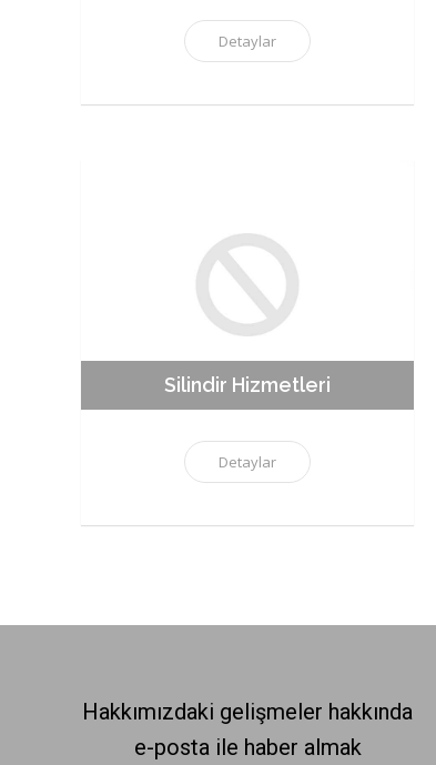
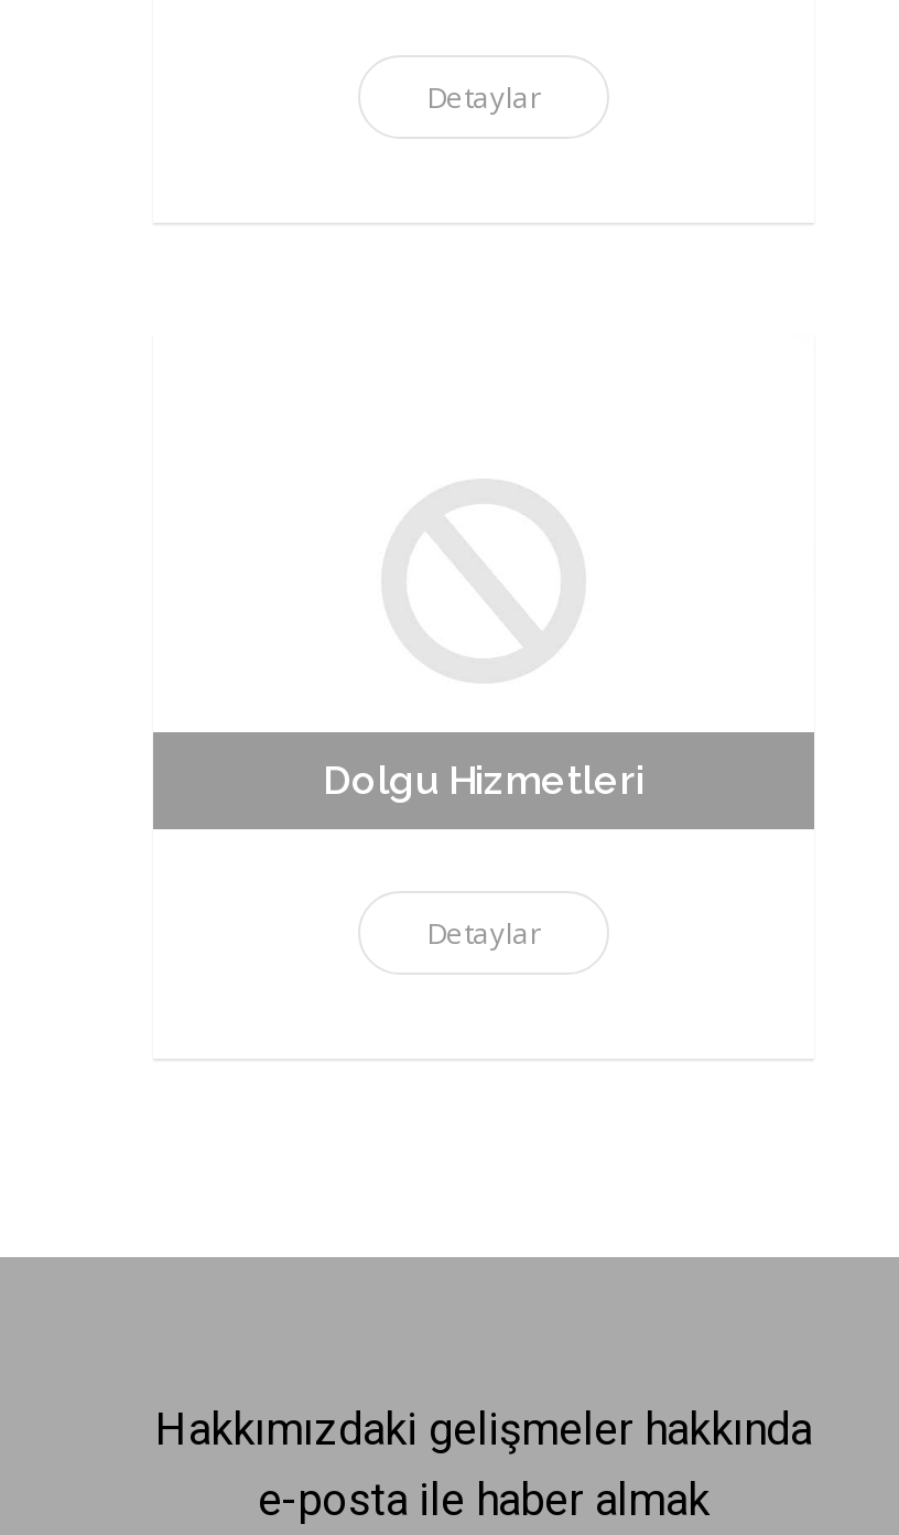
- Silindir Hizmetleri
+ Dolgu Hizmetleri
